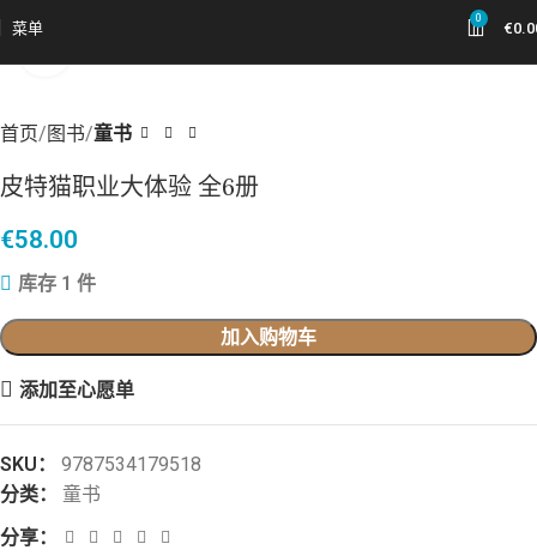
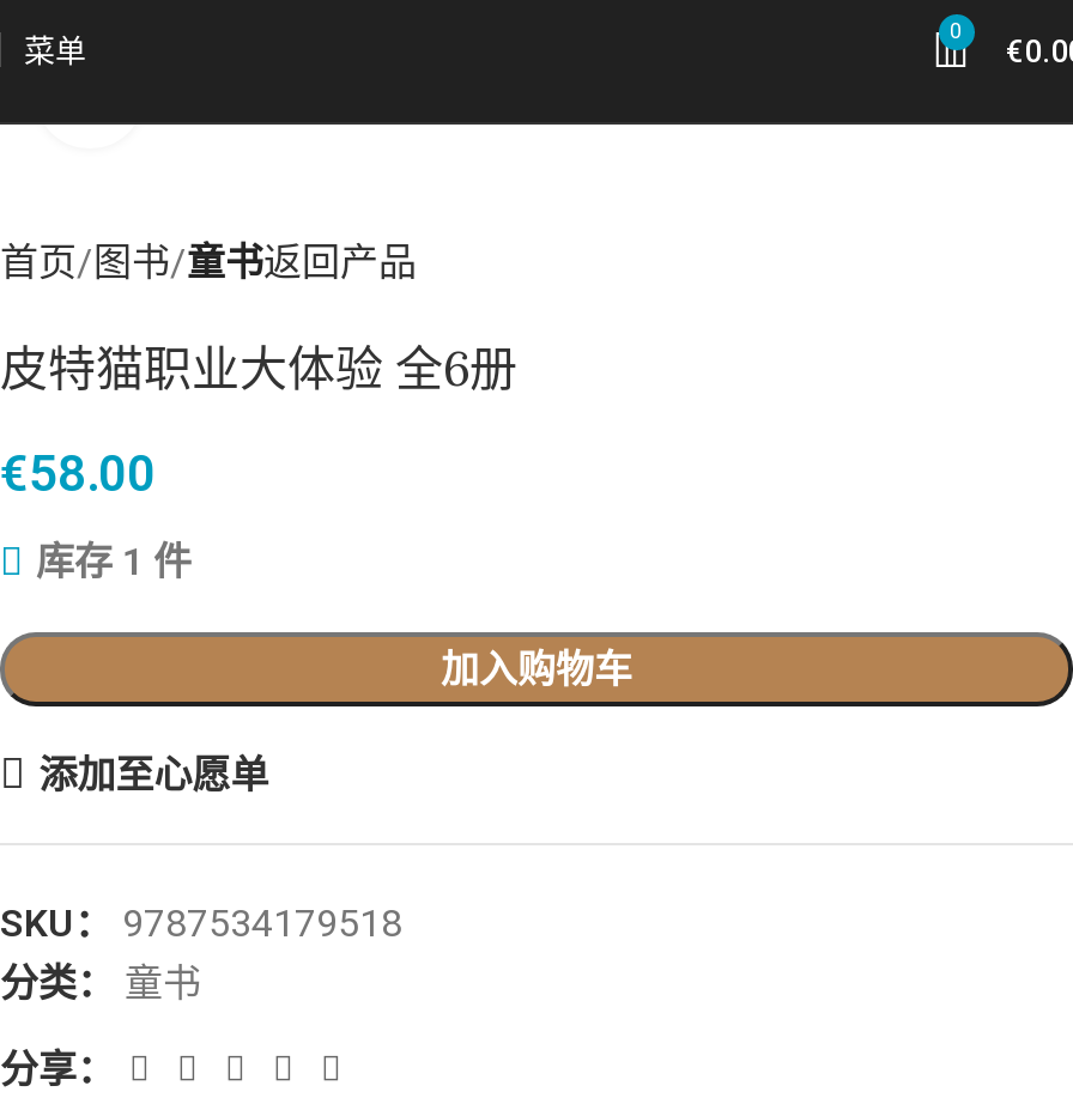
- 首页 图书 童书
+ 首页 图书 童书返回产品
